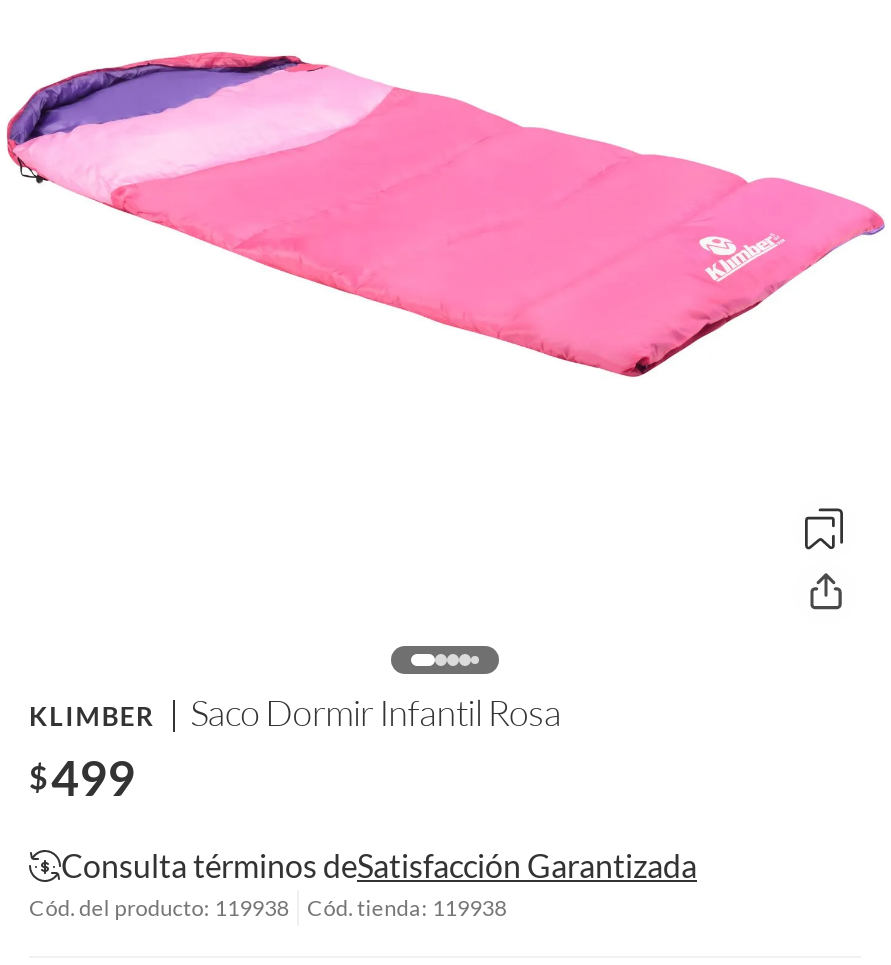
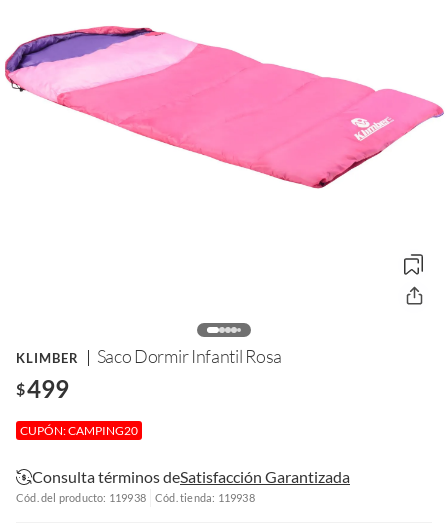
+ CUPÓN: CAMPING20
